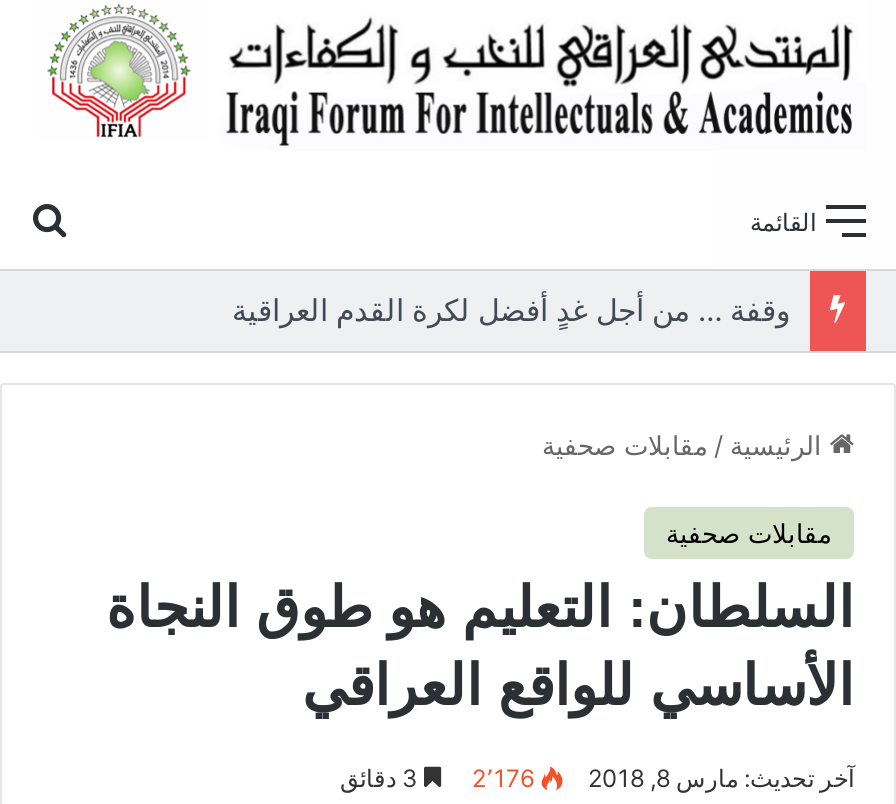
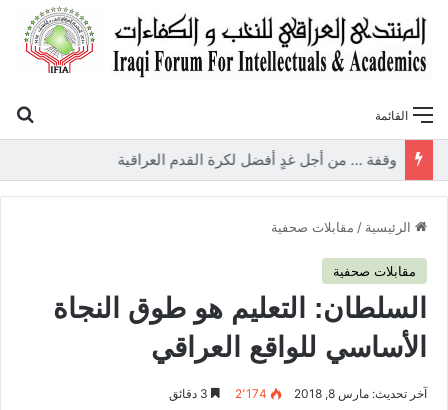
- 2٬176
+ 2٬174
